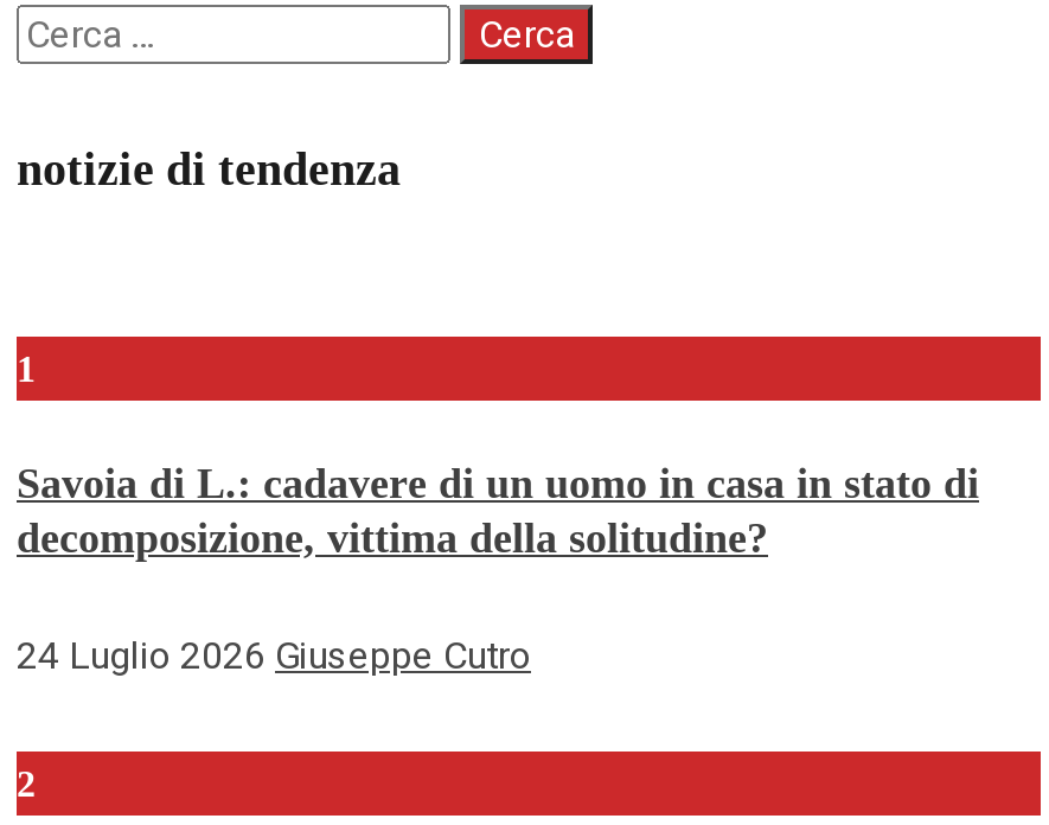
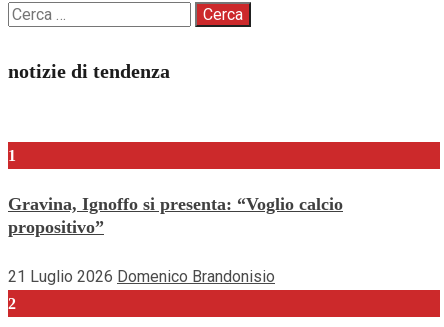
- Savoia di L.: cadavere di un uomo in casa in stato di
- decomposizione, vittima della solitudine?
+ Gravina, Ignoffo si presenta: “Voglio calcio
+ propositivo”

- 24 Luglio 2026 Giuseppe Cutro
+ 21 Luglio 2026 Domenico Brandonisio
